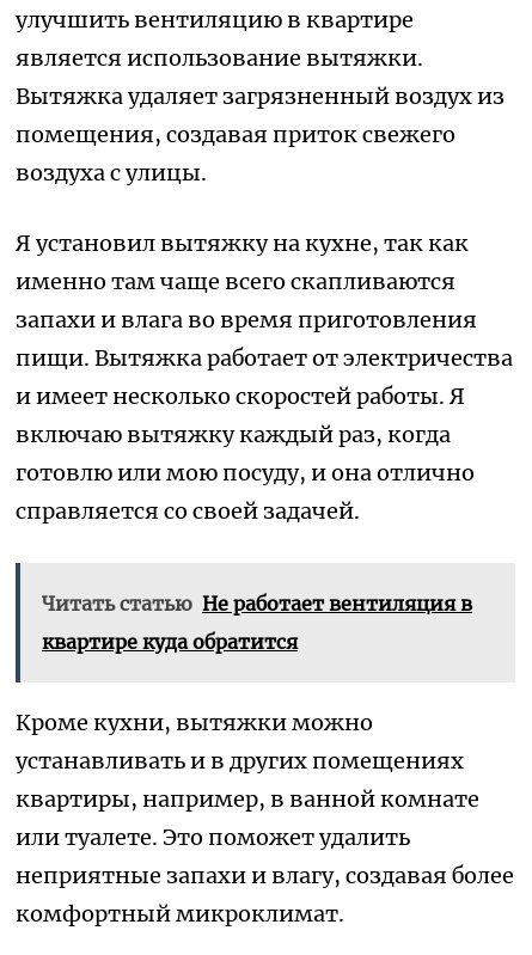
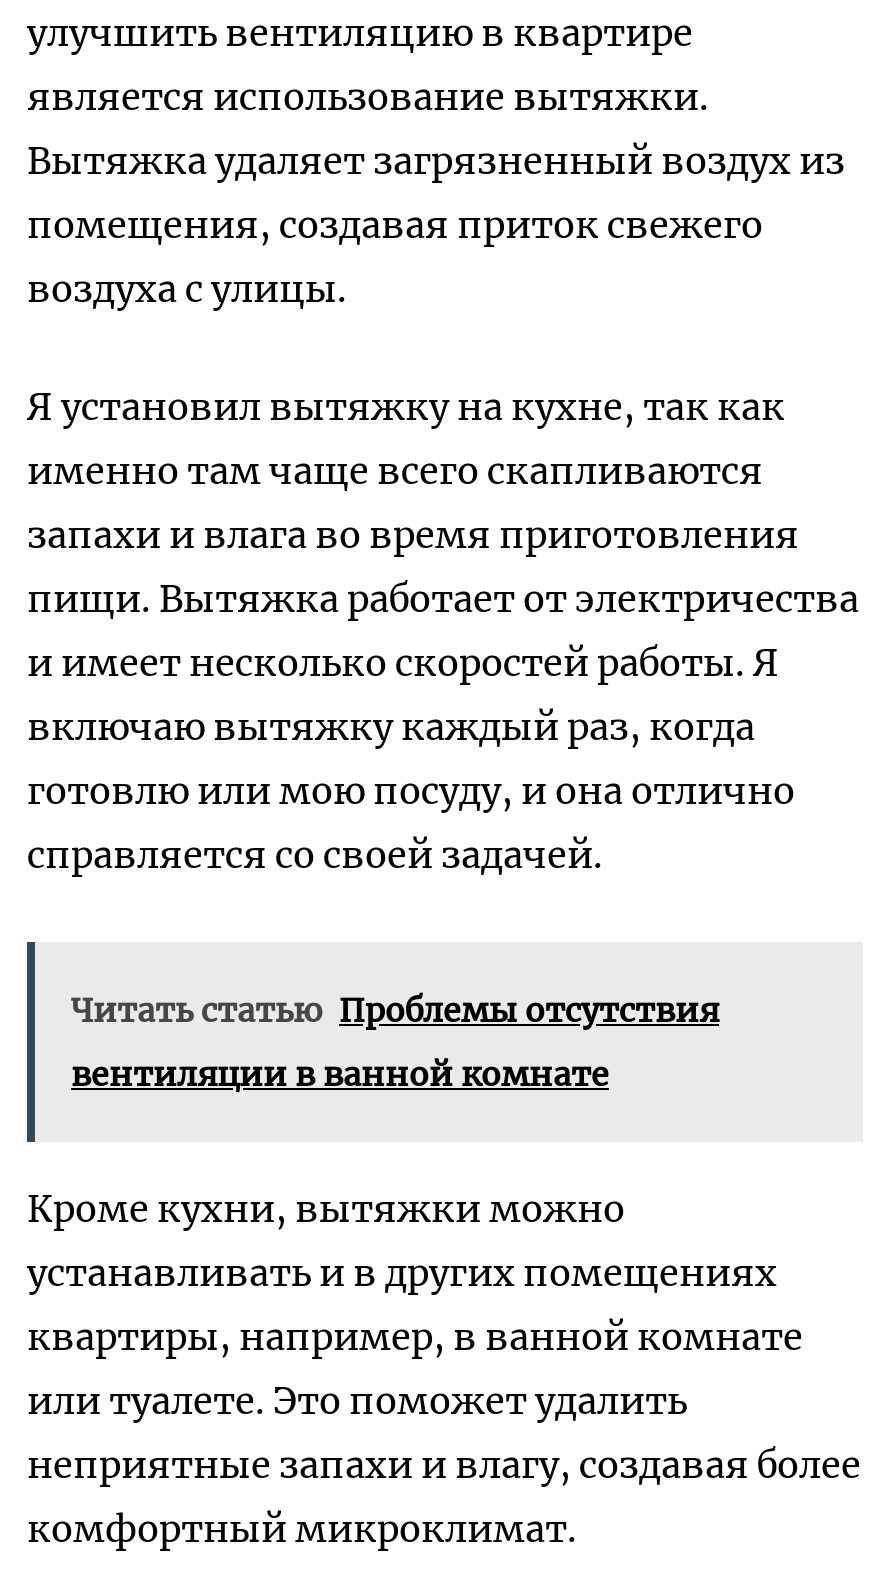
- Читать статью Не работает вентиляция в
+ Читать статью Проблемы отсутствия

- квартире куда обратится
+ вентиляции в ванной комнате
